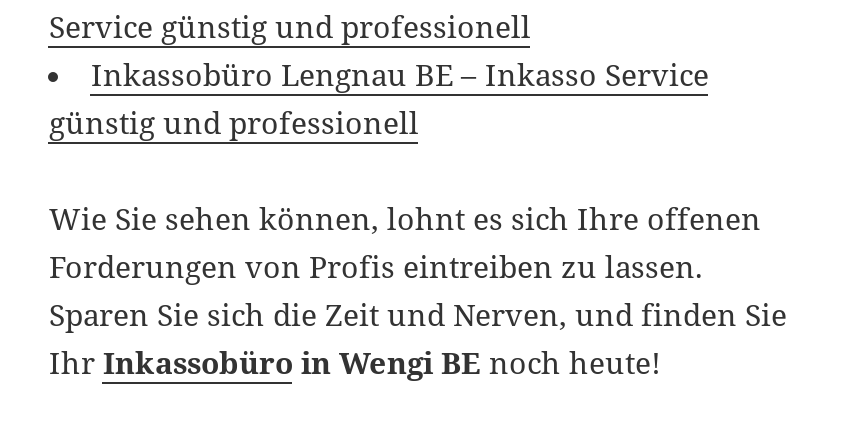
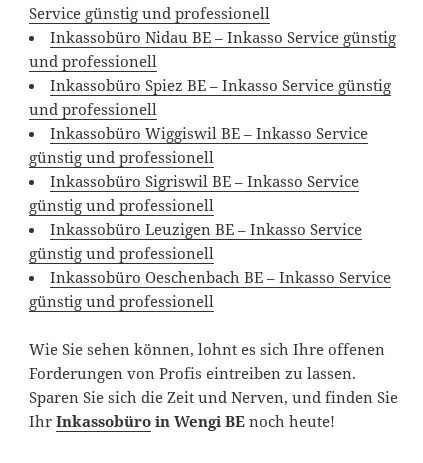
- Inkassobüro Lengnau BE – Inkasso Service
+ Inkassobüro Nidau BE – Inkasso Service günstig
+ und professionell
+ Inkassobüro Spiez BE – Inkasso Service günstig
+ und professionell
+ Inkassobüro Wiggiswil BE – Inkasso Service
+ günstig und professionell
+ Inkassobüro Sigriswil BE – Inkasso Service
+ günstig und professionell
+ Inkassobüro Leuzigen BE – Inkasso Service
+ günstig und professionell
+ Inkassobüro Oeschenbach BE – Inkasso Service
